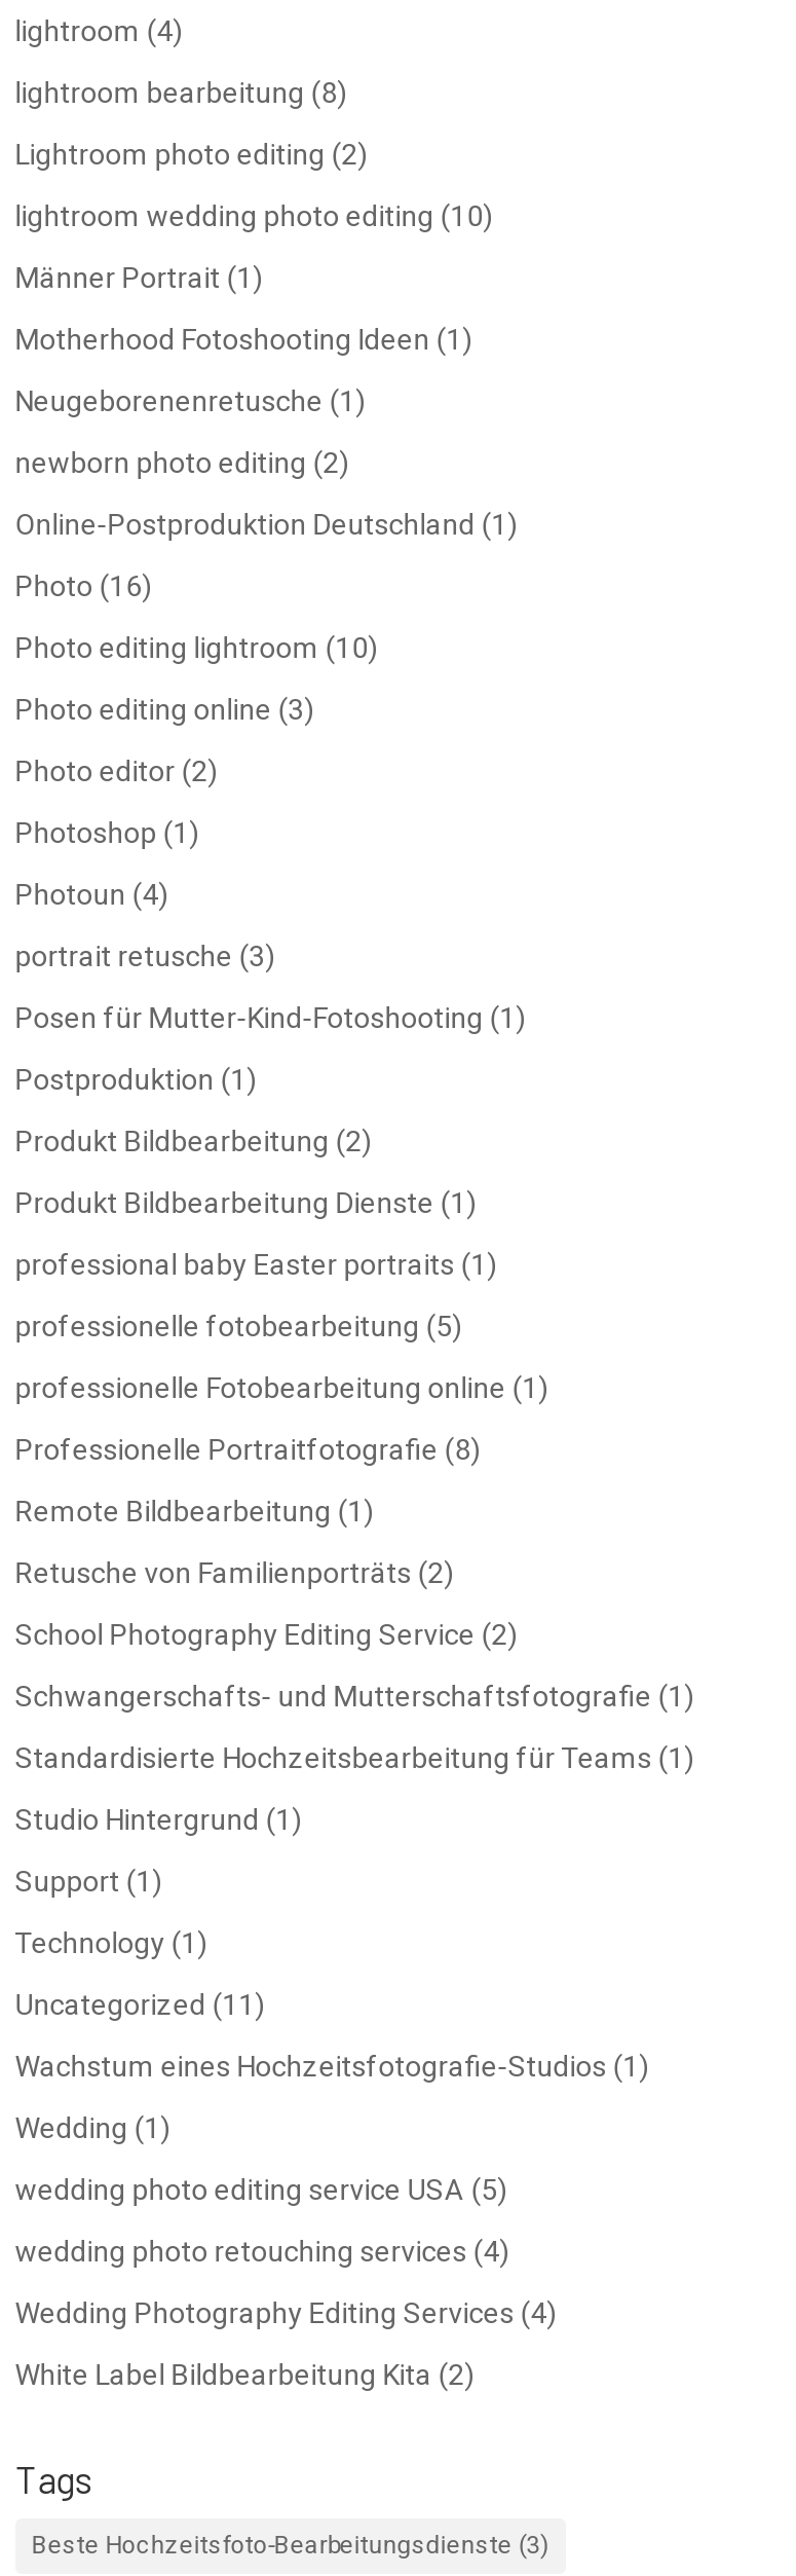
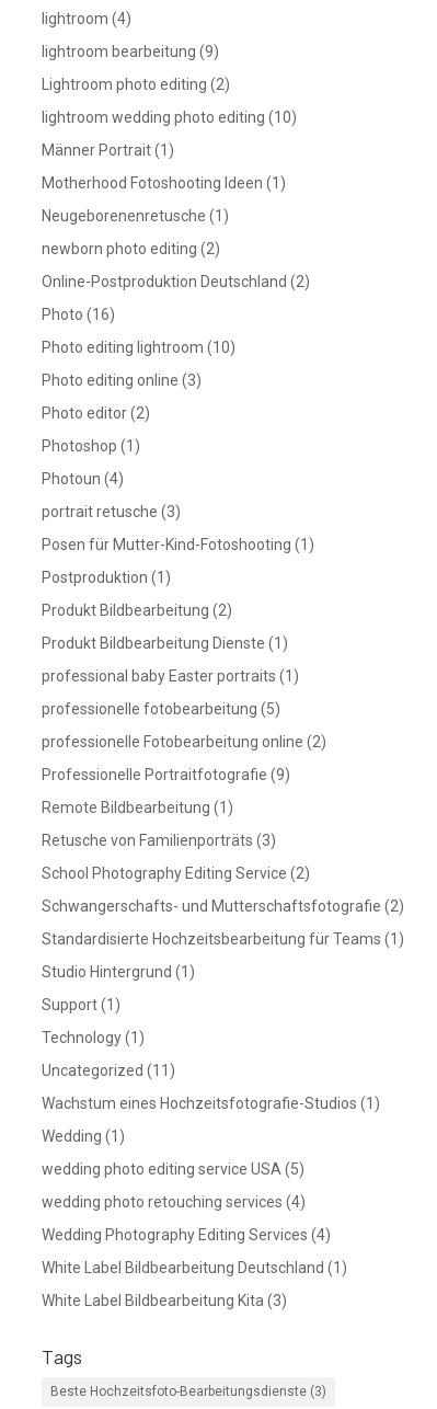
- lightroom bearbeitung (8)
+ lightroom bearbeitung (9)

- Online-Postproduktion Deutschland (1)
+ Online-Postproduktion Deutschland (2)

- professionelle Fotobearbeitung online (1)
+ professionelle Fotobearbeitung online (2)

- Professionelle Portraitfotografie (8)
+ Professionelle Portraitfotografie (9)

- Retusche von Familienporträts (2)
+ Retusche von Familienporträts (3)

- Schwangerschafts- und Mutterschaftsfotografie (1)
+ Schwangerschafts- und Mutterschaftsfotografie (2)

- White Label Bildbearbeitung Kita (2)
+ White Label Bildbearbeitung Deutschland (1)
+ White Label Bildbearbeitung Kita (3)
